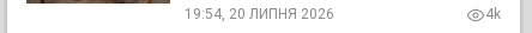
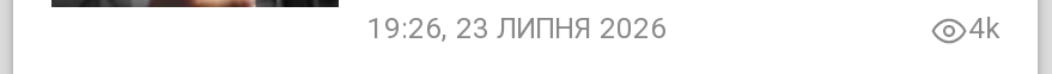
- 19:54, 20 ЛИПНЯ 2026
+ 19:26, 23 ЛИПНЯ 2026
